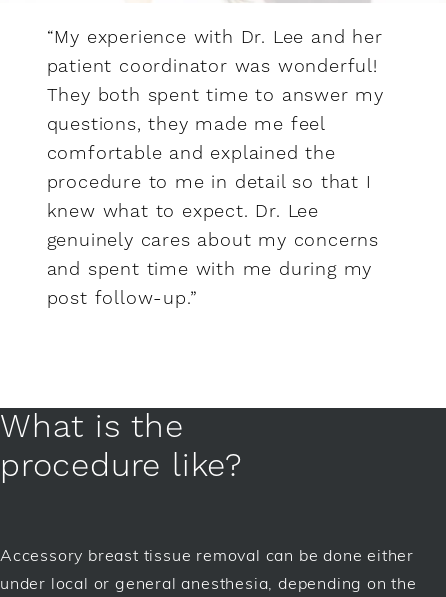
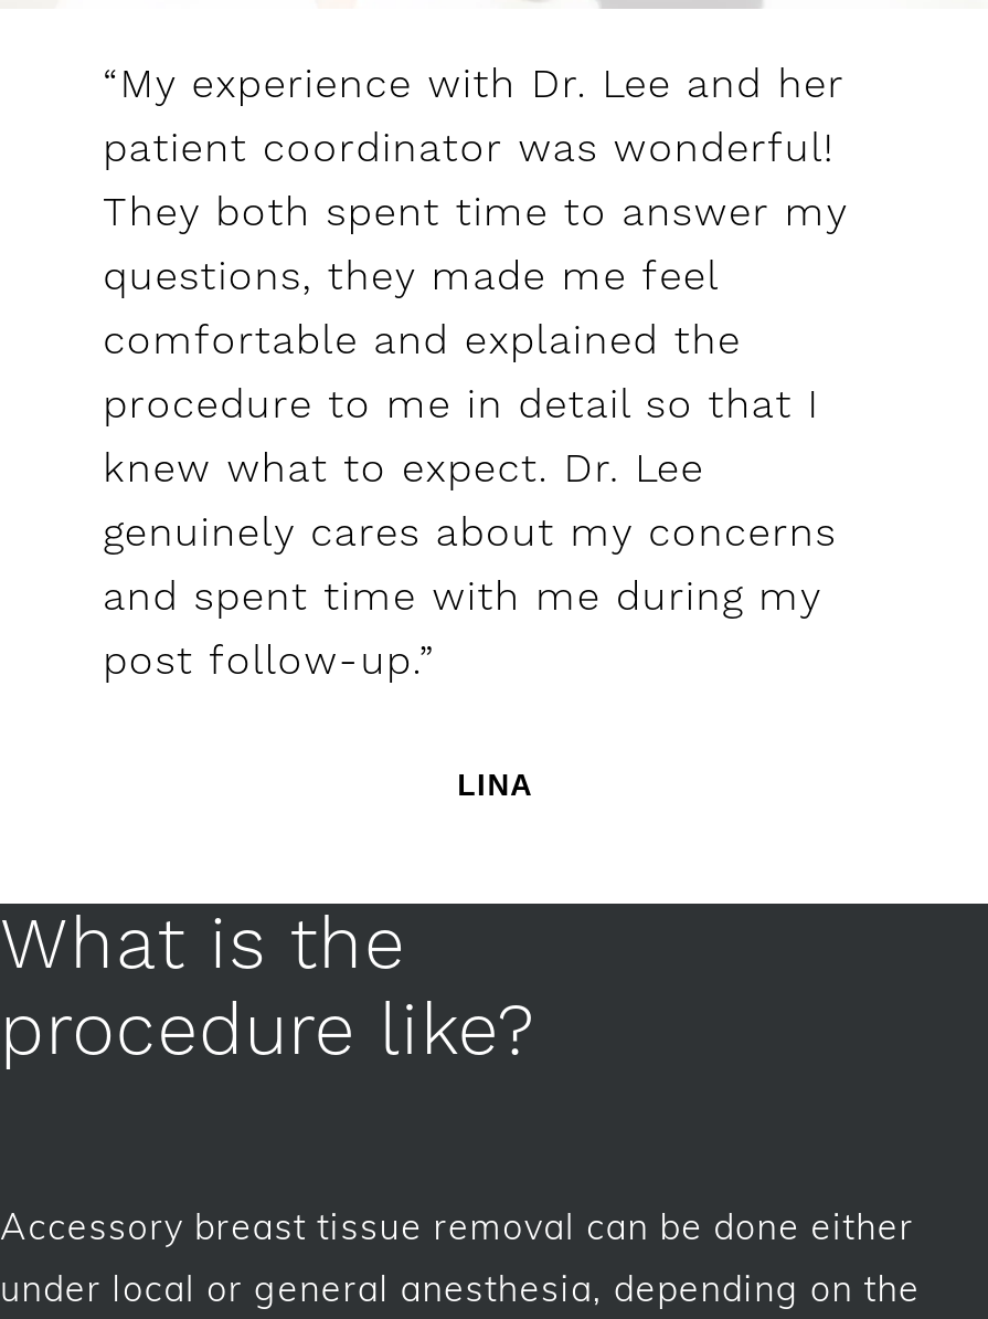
+ LINA
